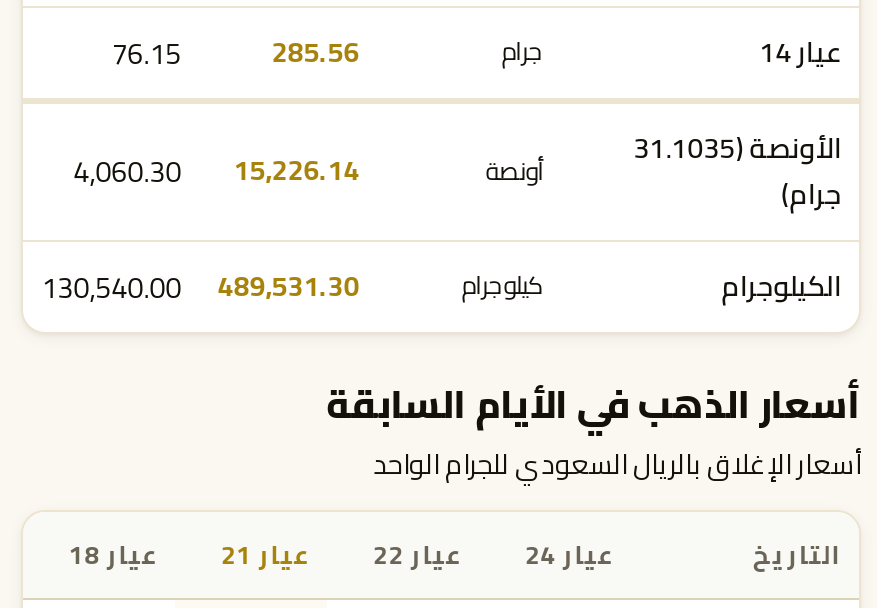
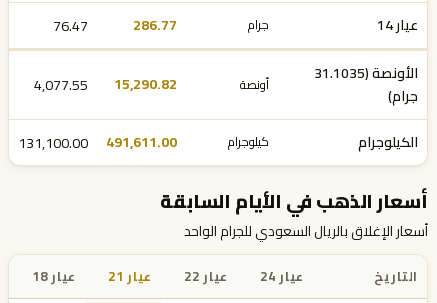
- 76.15
+ 76.47

- 285.56
+ 286.77

- 4,060.30
+ 4,077.55

- 15,226.14
+ 15,290.82

- 130,540.00
+ 131,100.00

- 489,531.30
+ 491,611.00
